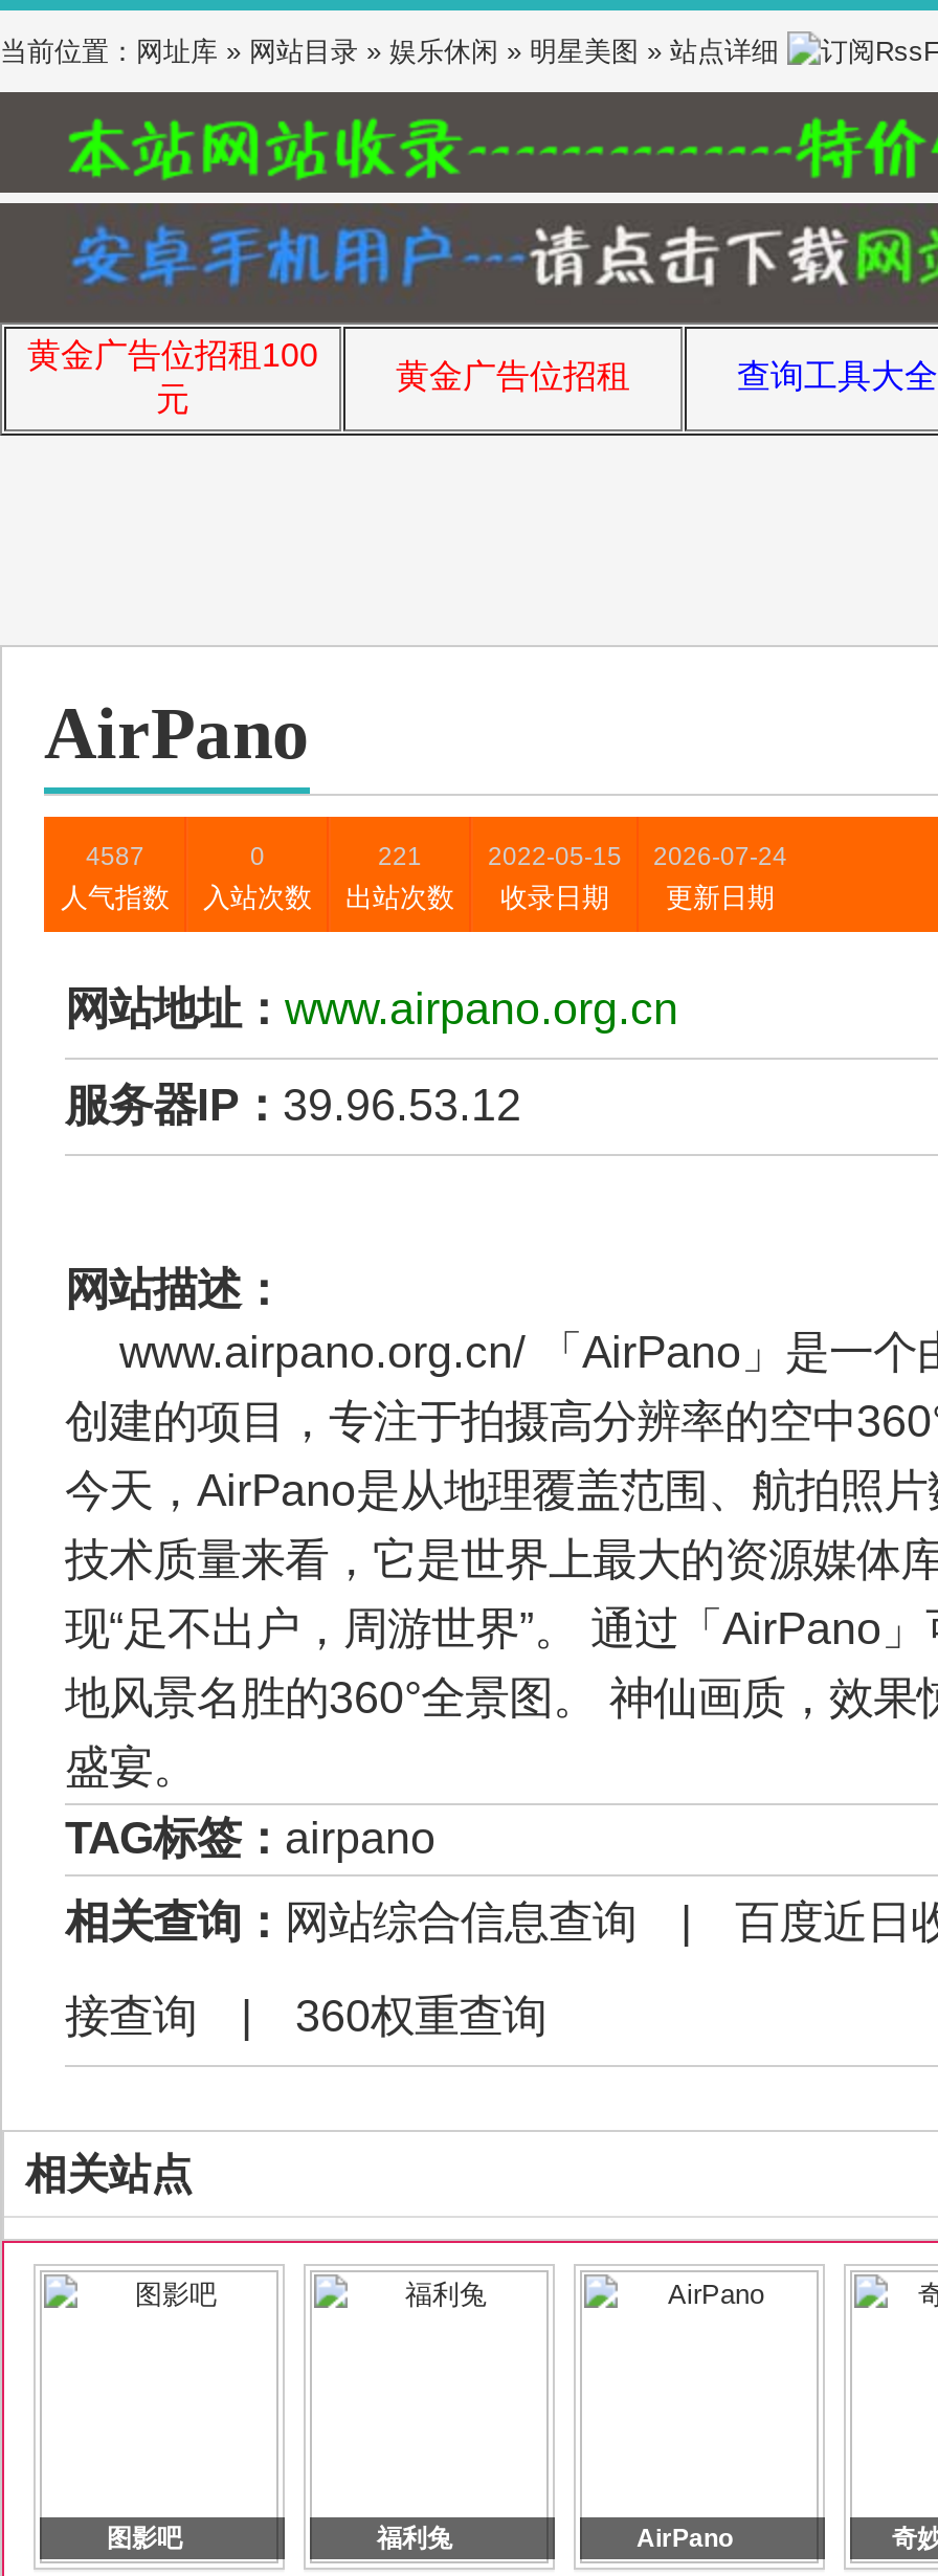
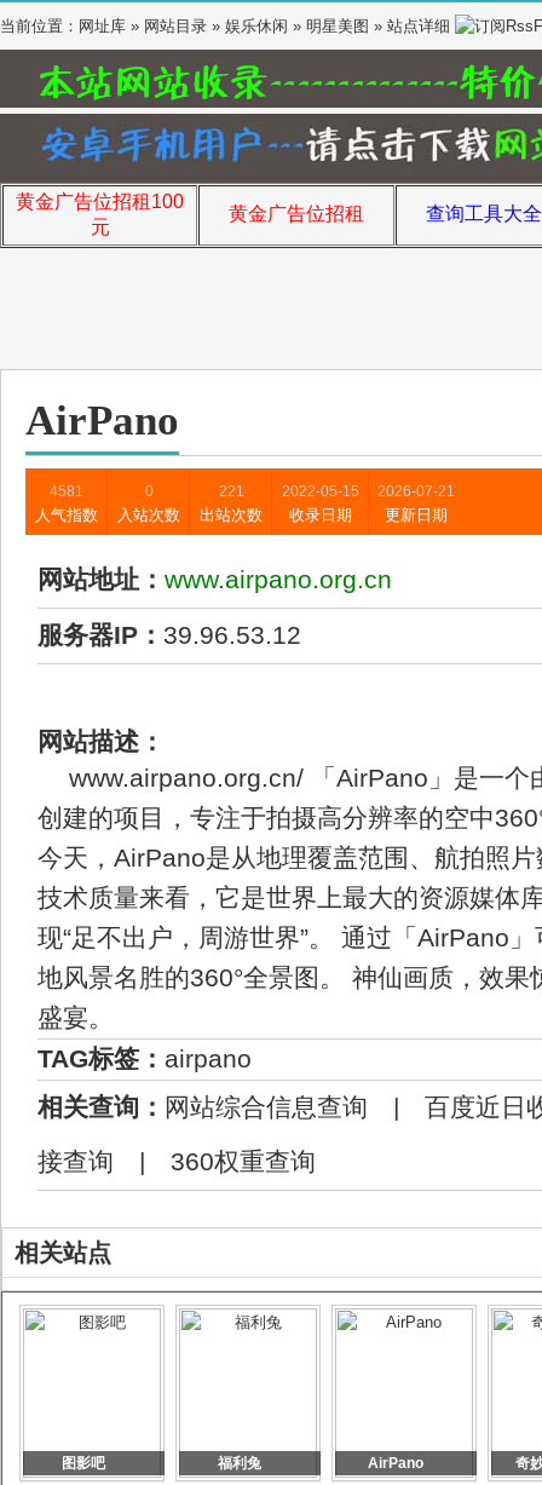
- 4587
+ 4581

- 2022-05-15 2026-07-24
+ 2022-05-15 2026-07-21
